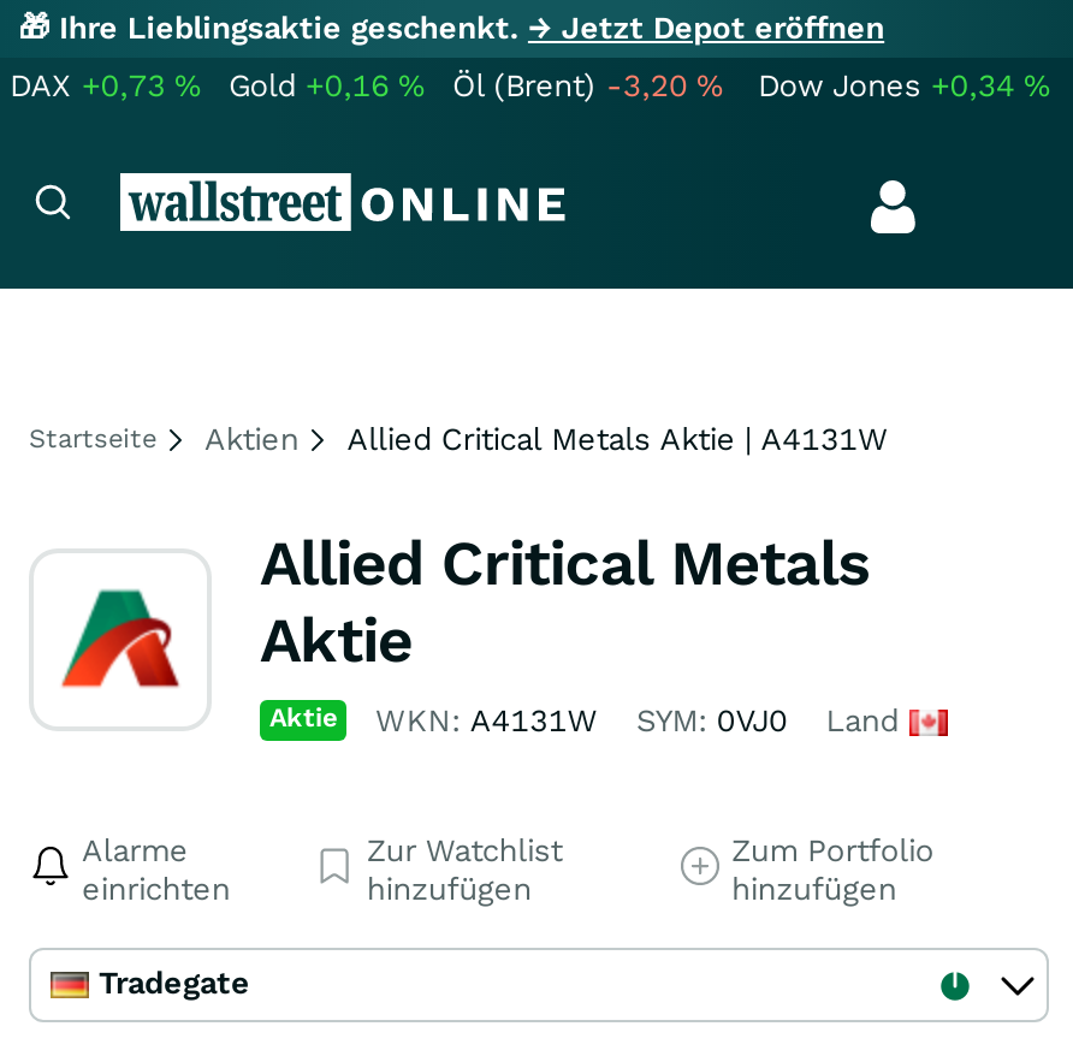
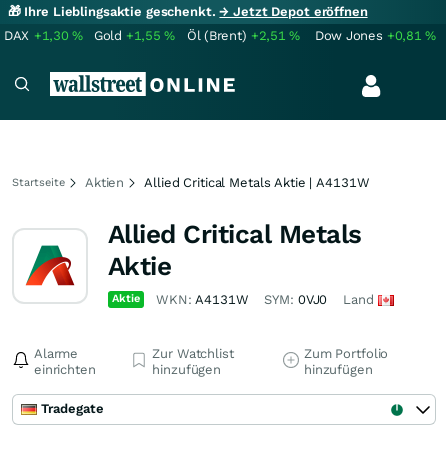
- DAX +0,73%
+ DAX +1,30%

- Gold +0,16%
+ Gold +1,55%

- Öl (Brent) -3,20%
+ Öl (Brent) +2,51%

- Dow Jones +0,34%
+ Dow Jones +0,81%
